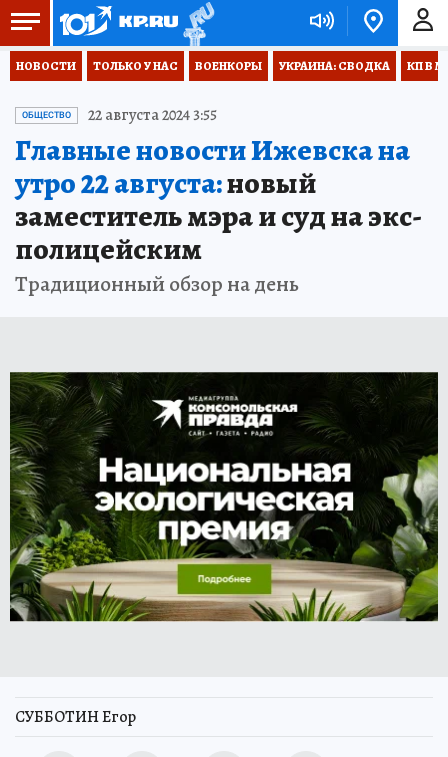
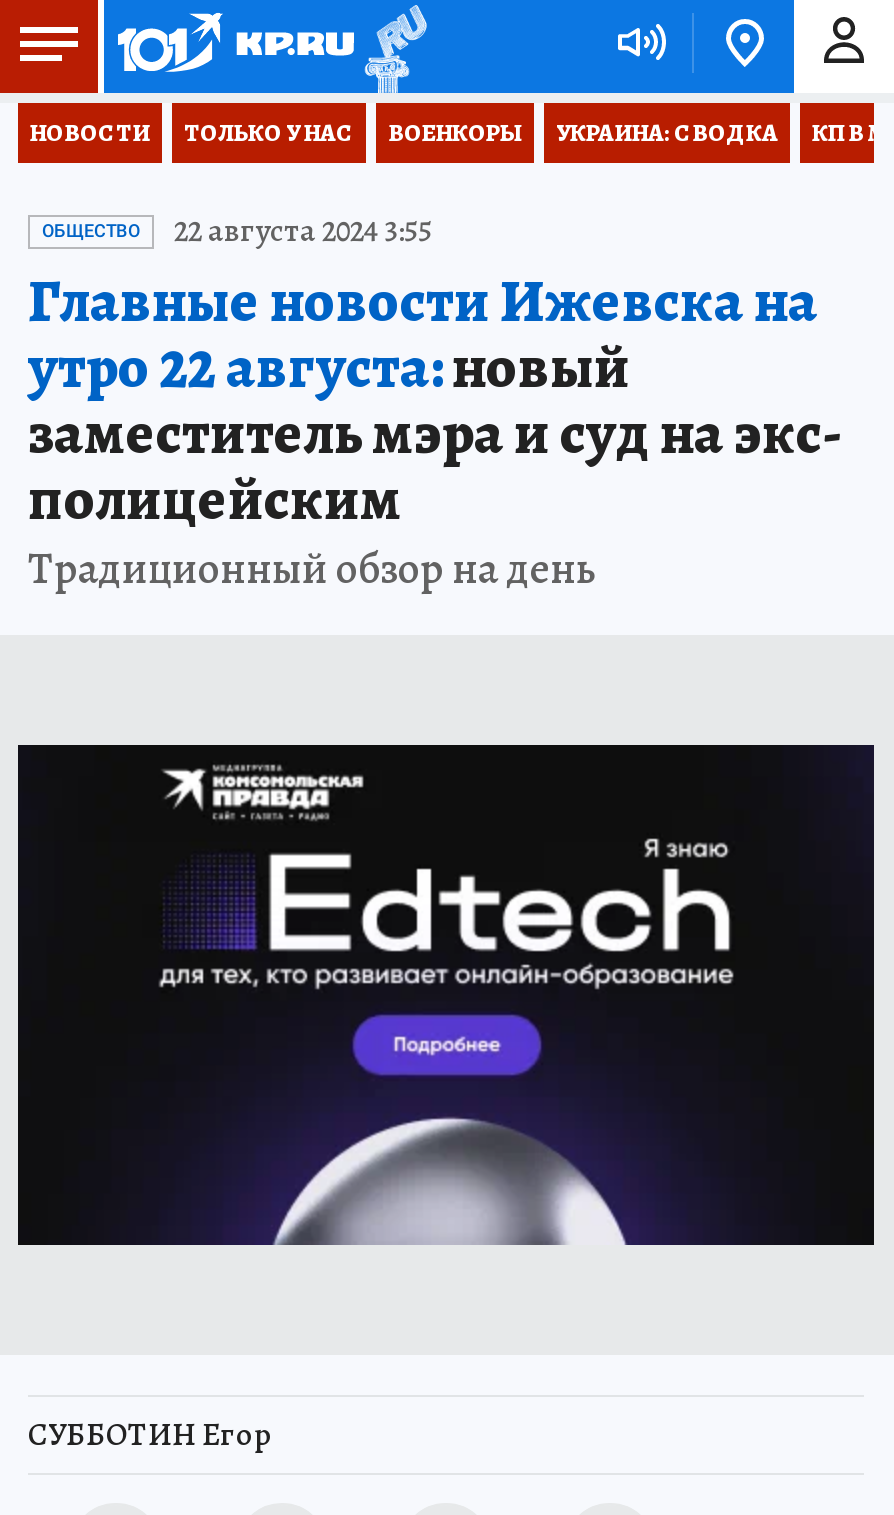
- [image]
+ [image]
